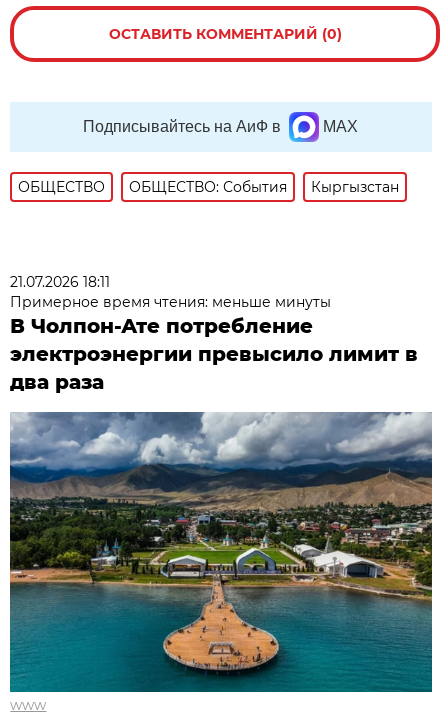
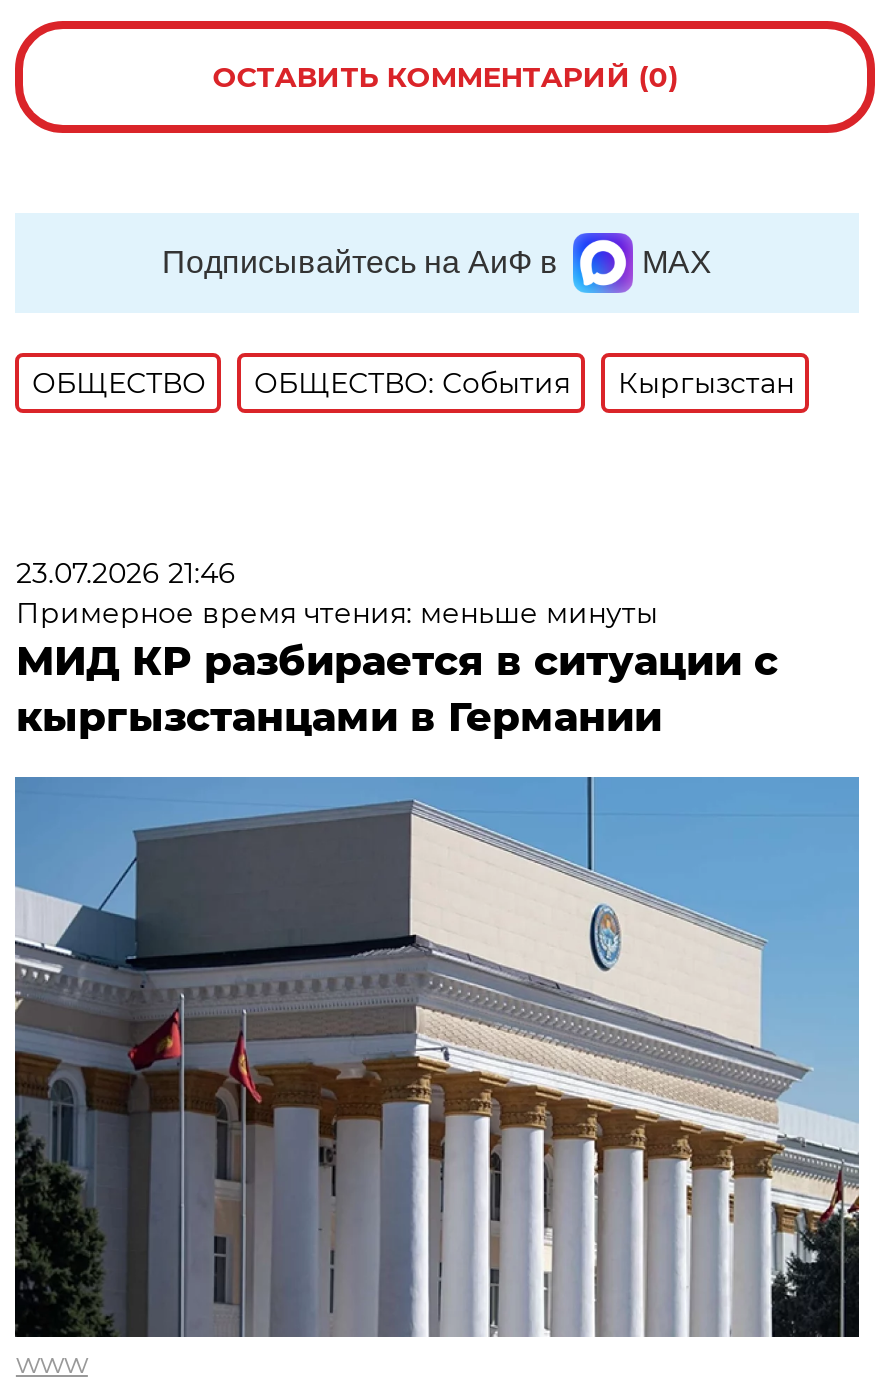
- 21.07.2026 18:11
+ 23.07.2026 21:46

- В Чолпон-Ате потребление
- электроэнергии превысило лимит в
- два раза
+ МИД КР разбирается в ситуации с
+ кыргызстанцами в Германии

- [image]
+ [image]
